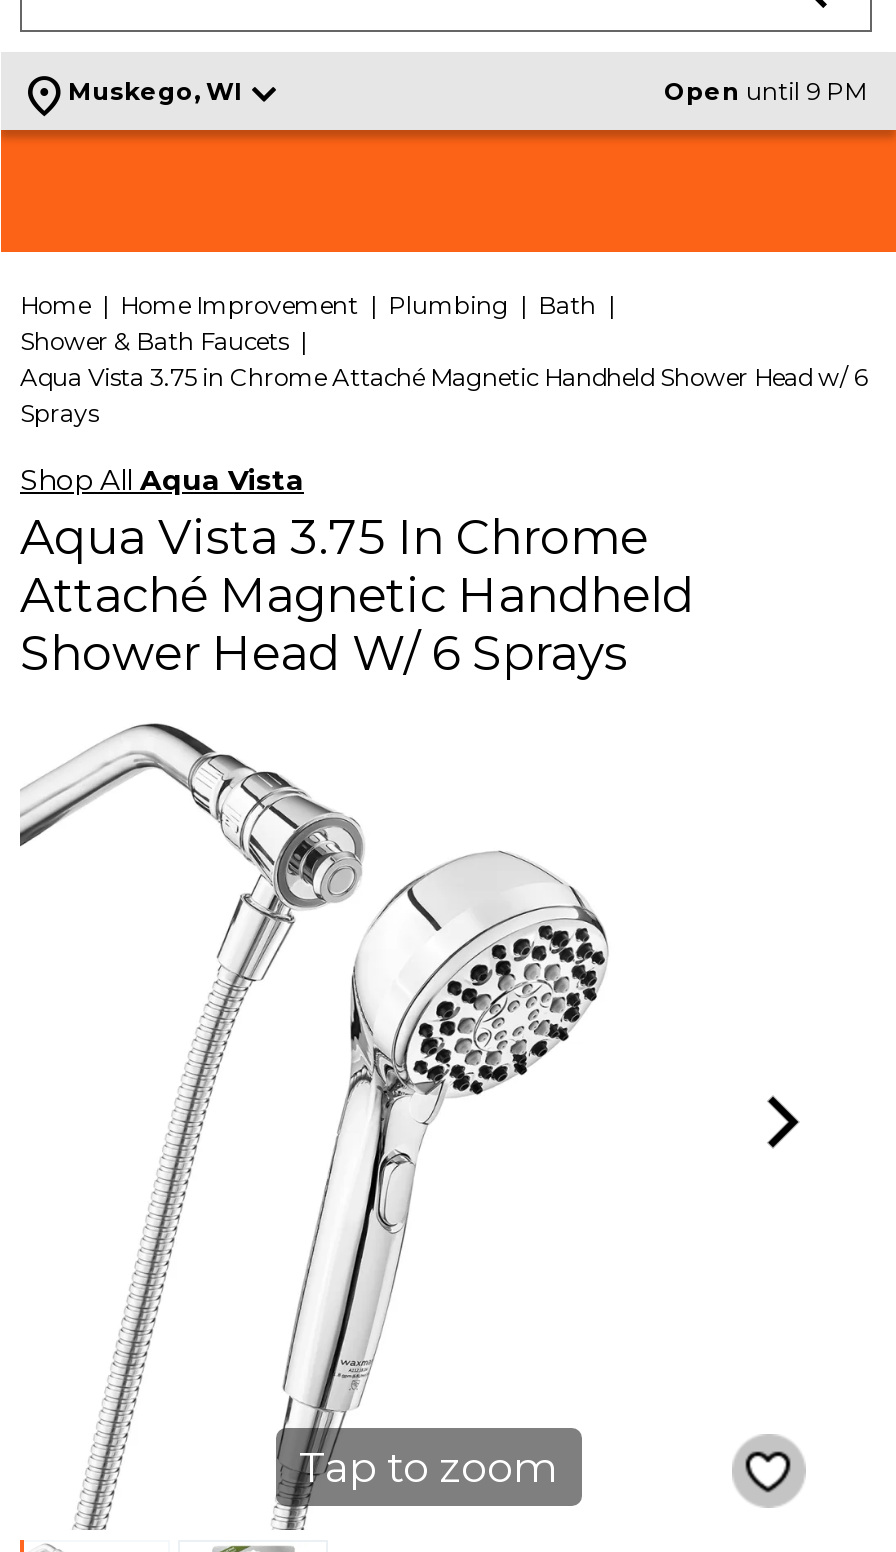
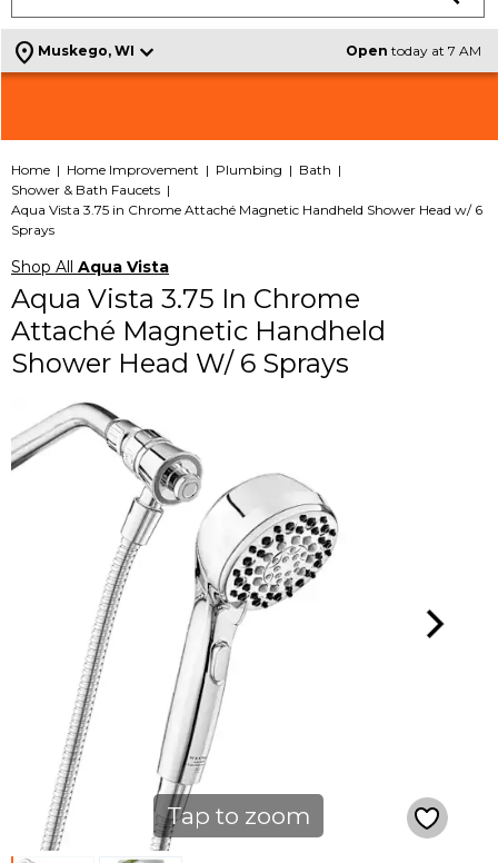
- Open until 9 PM
+ Open today at 7 AM
